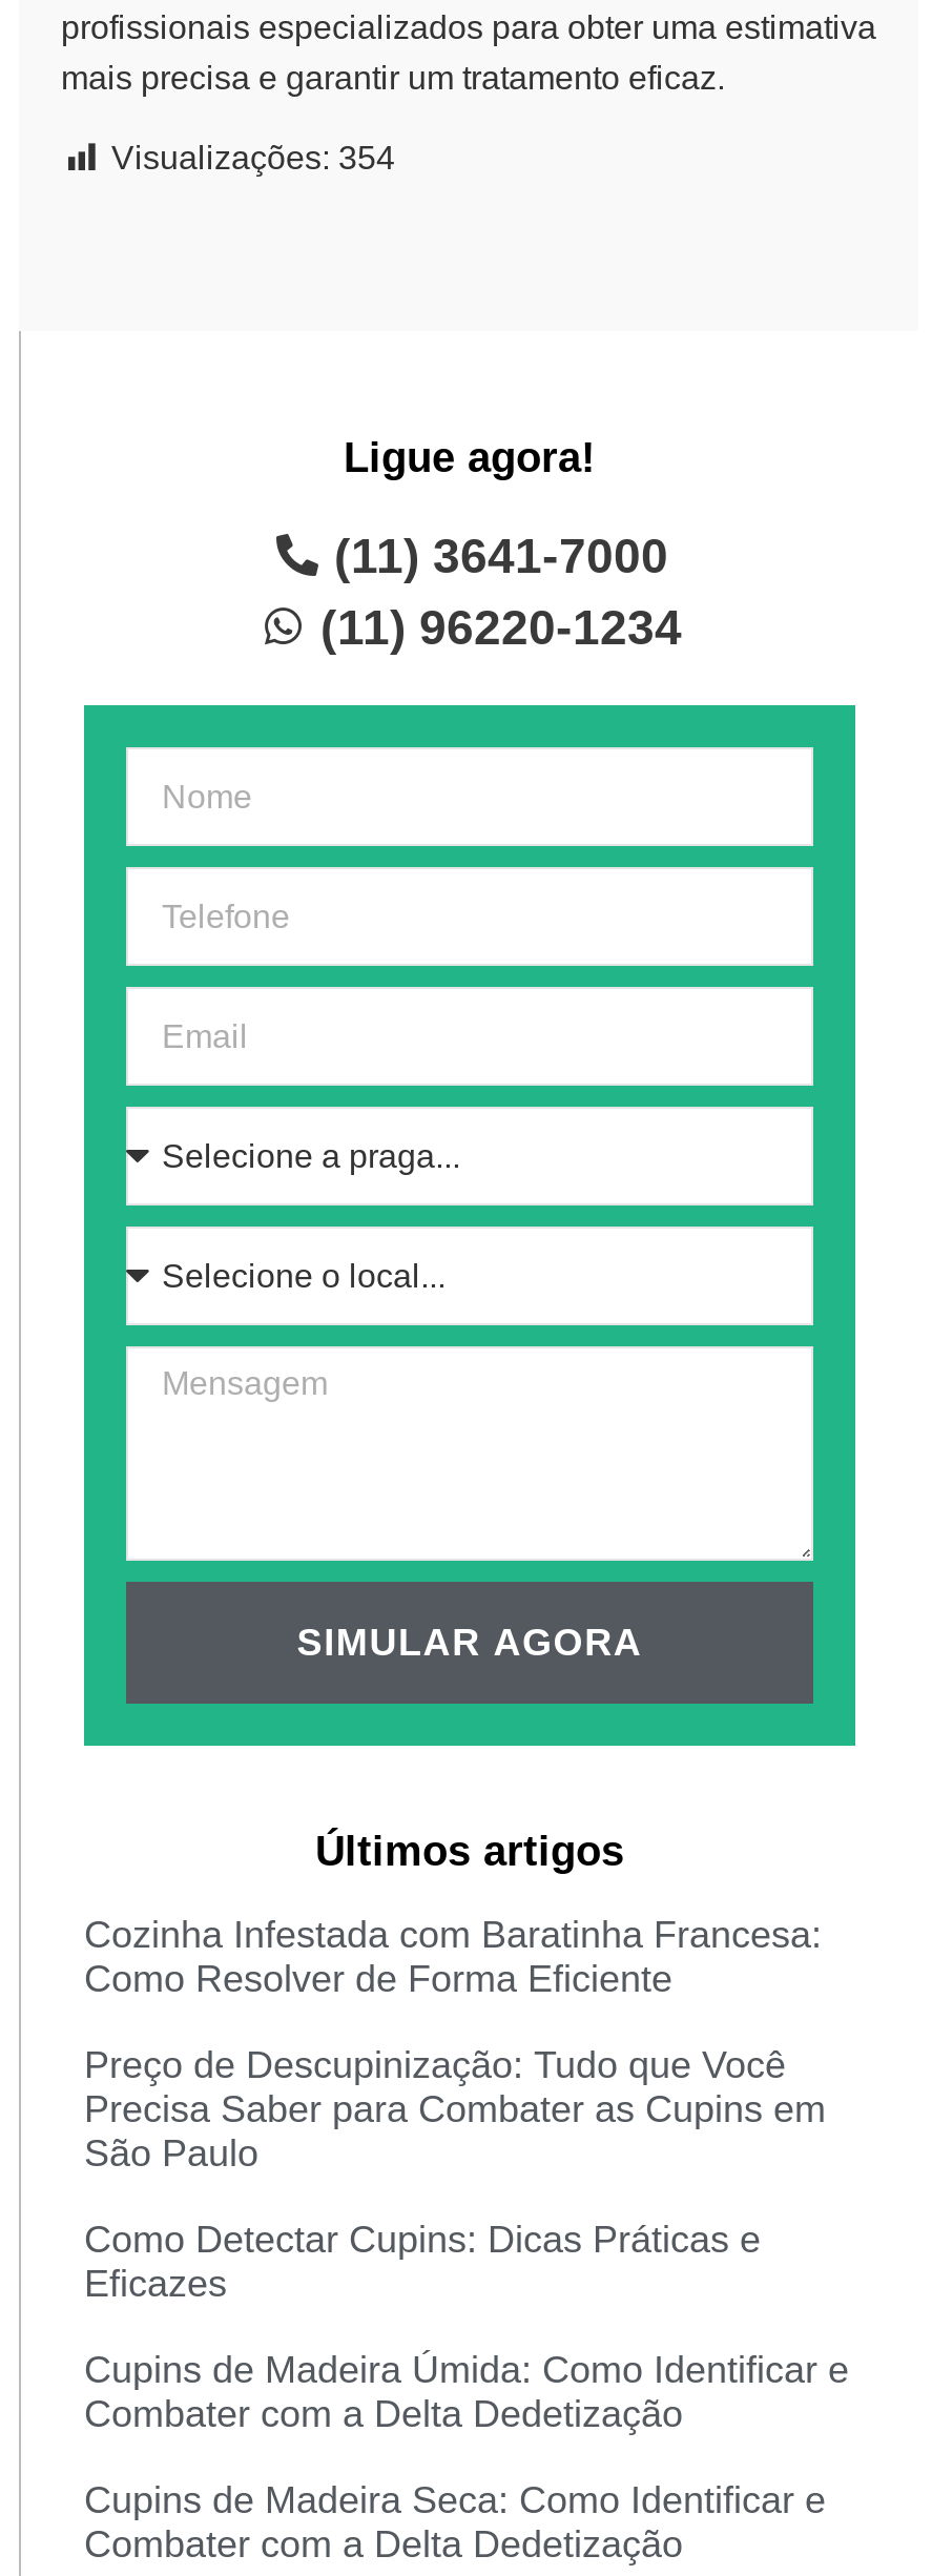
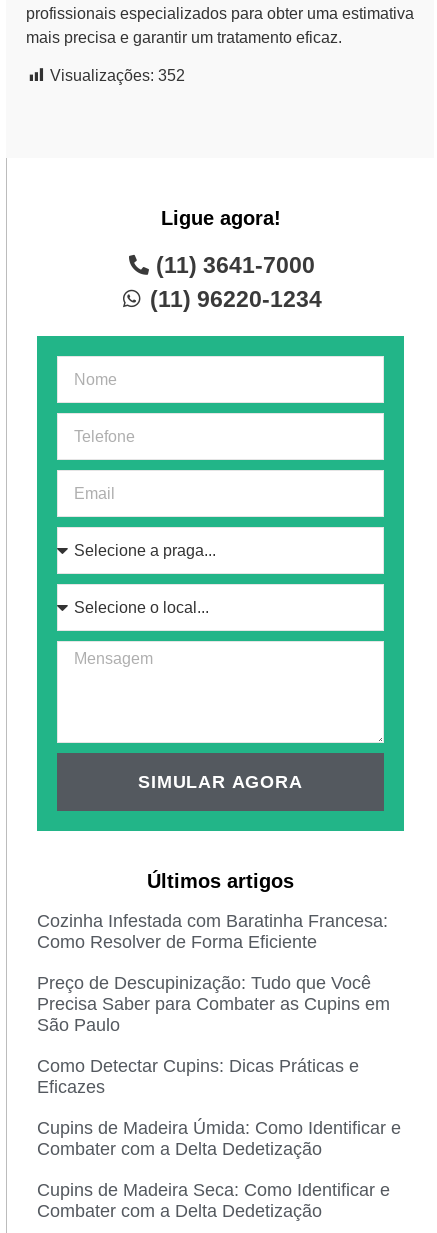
- Visualizações: 354
+ Visualizações: 352
